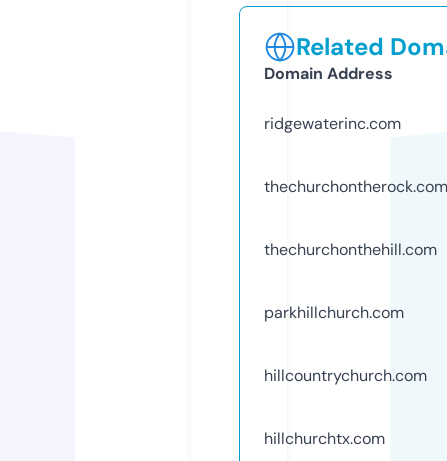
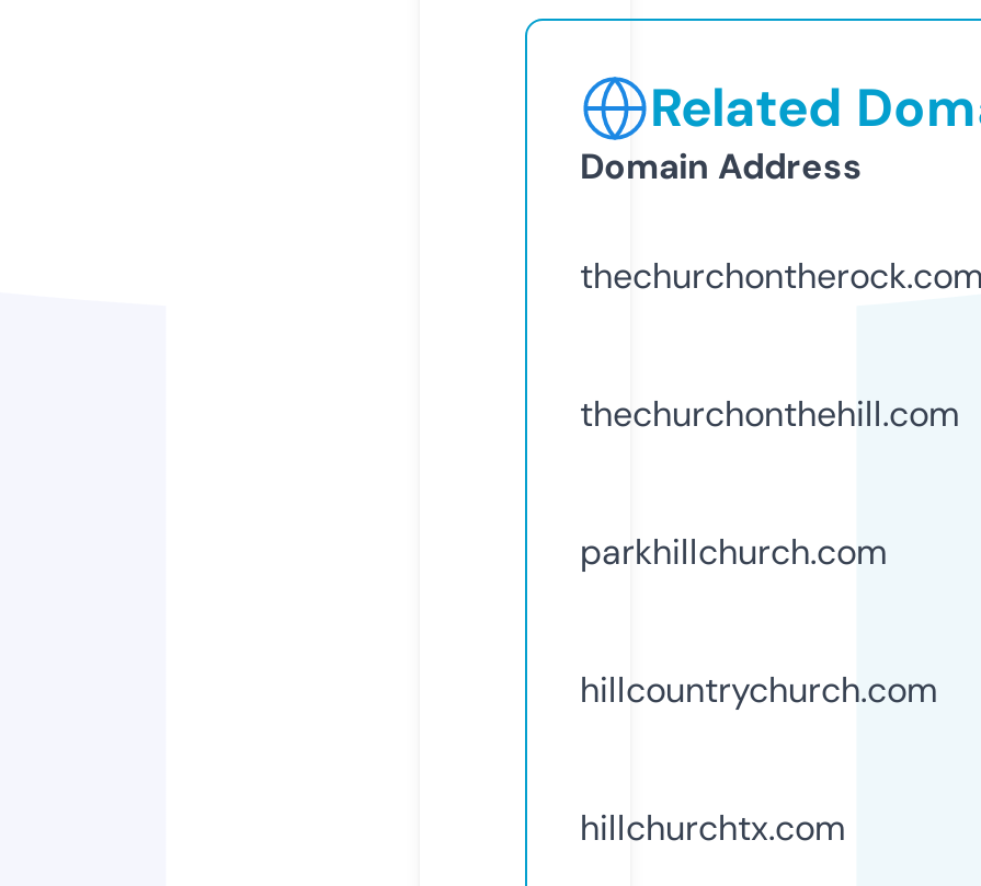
- ridgewaterinc.com
